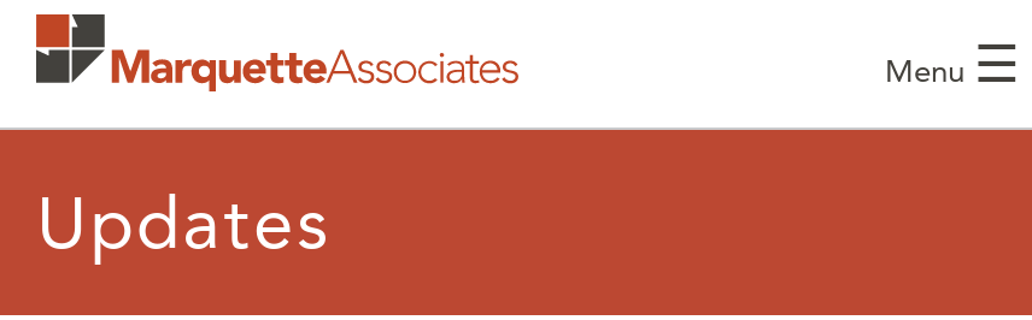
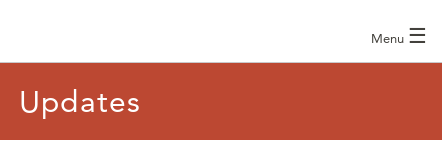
- [image]
